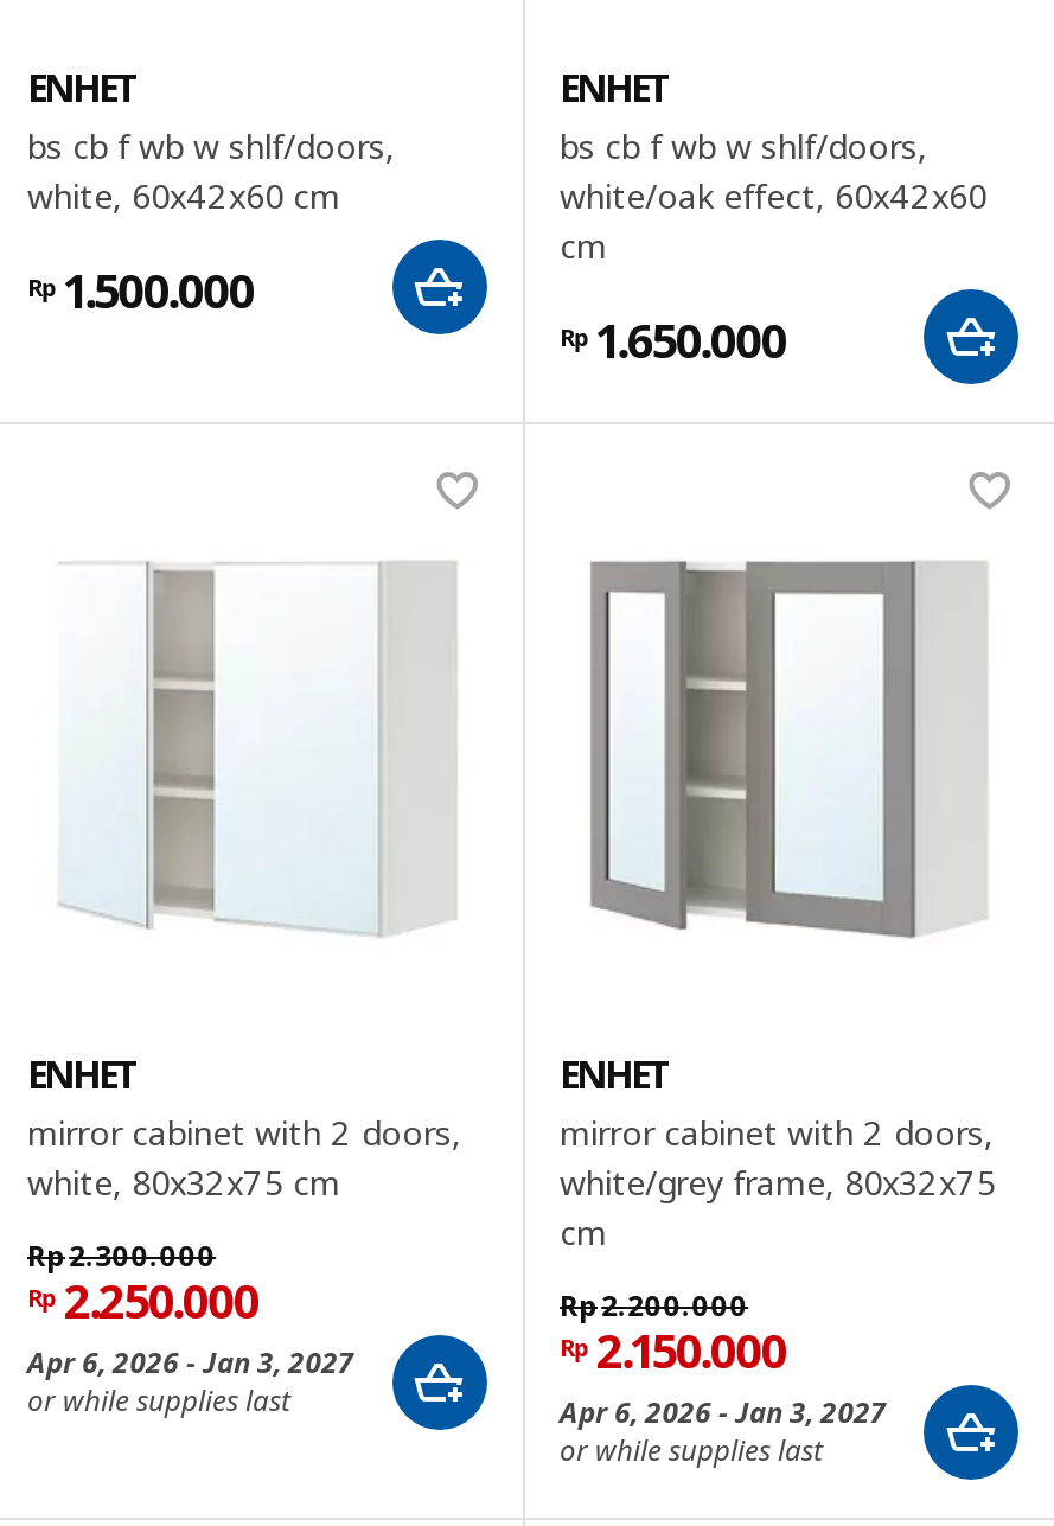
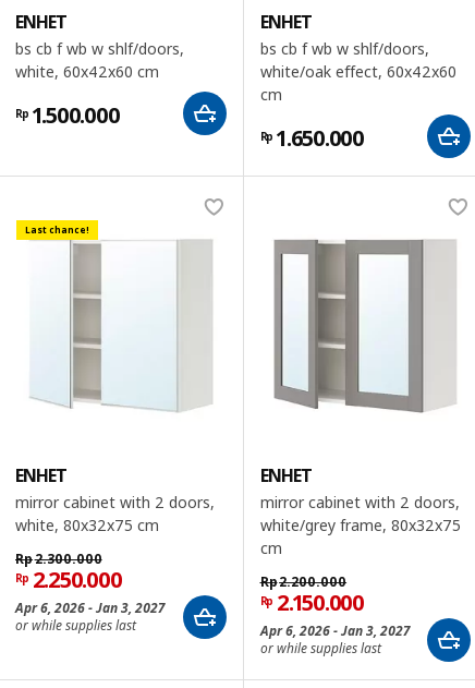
+ Last chance!
